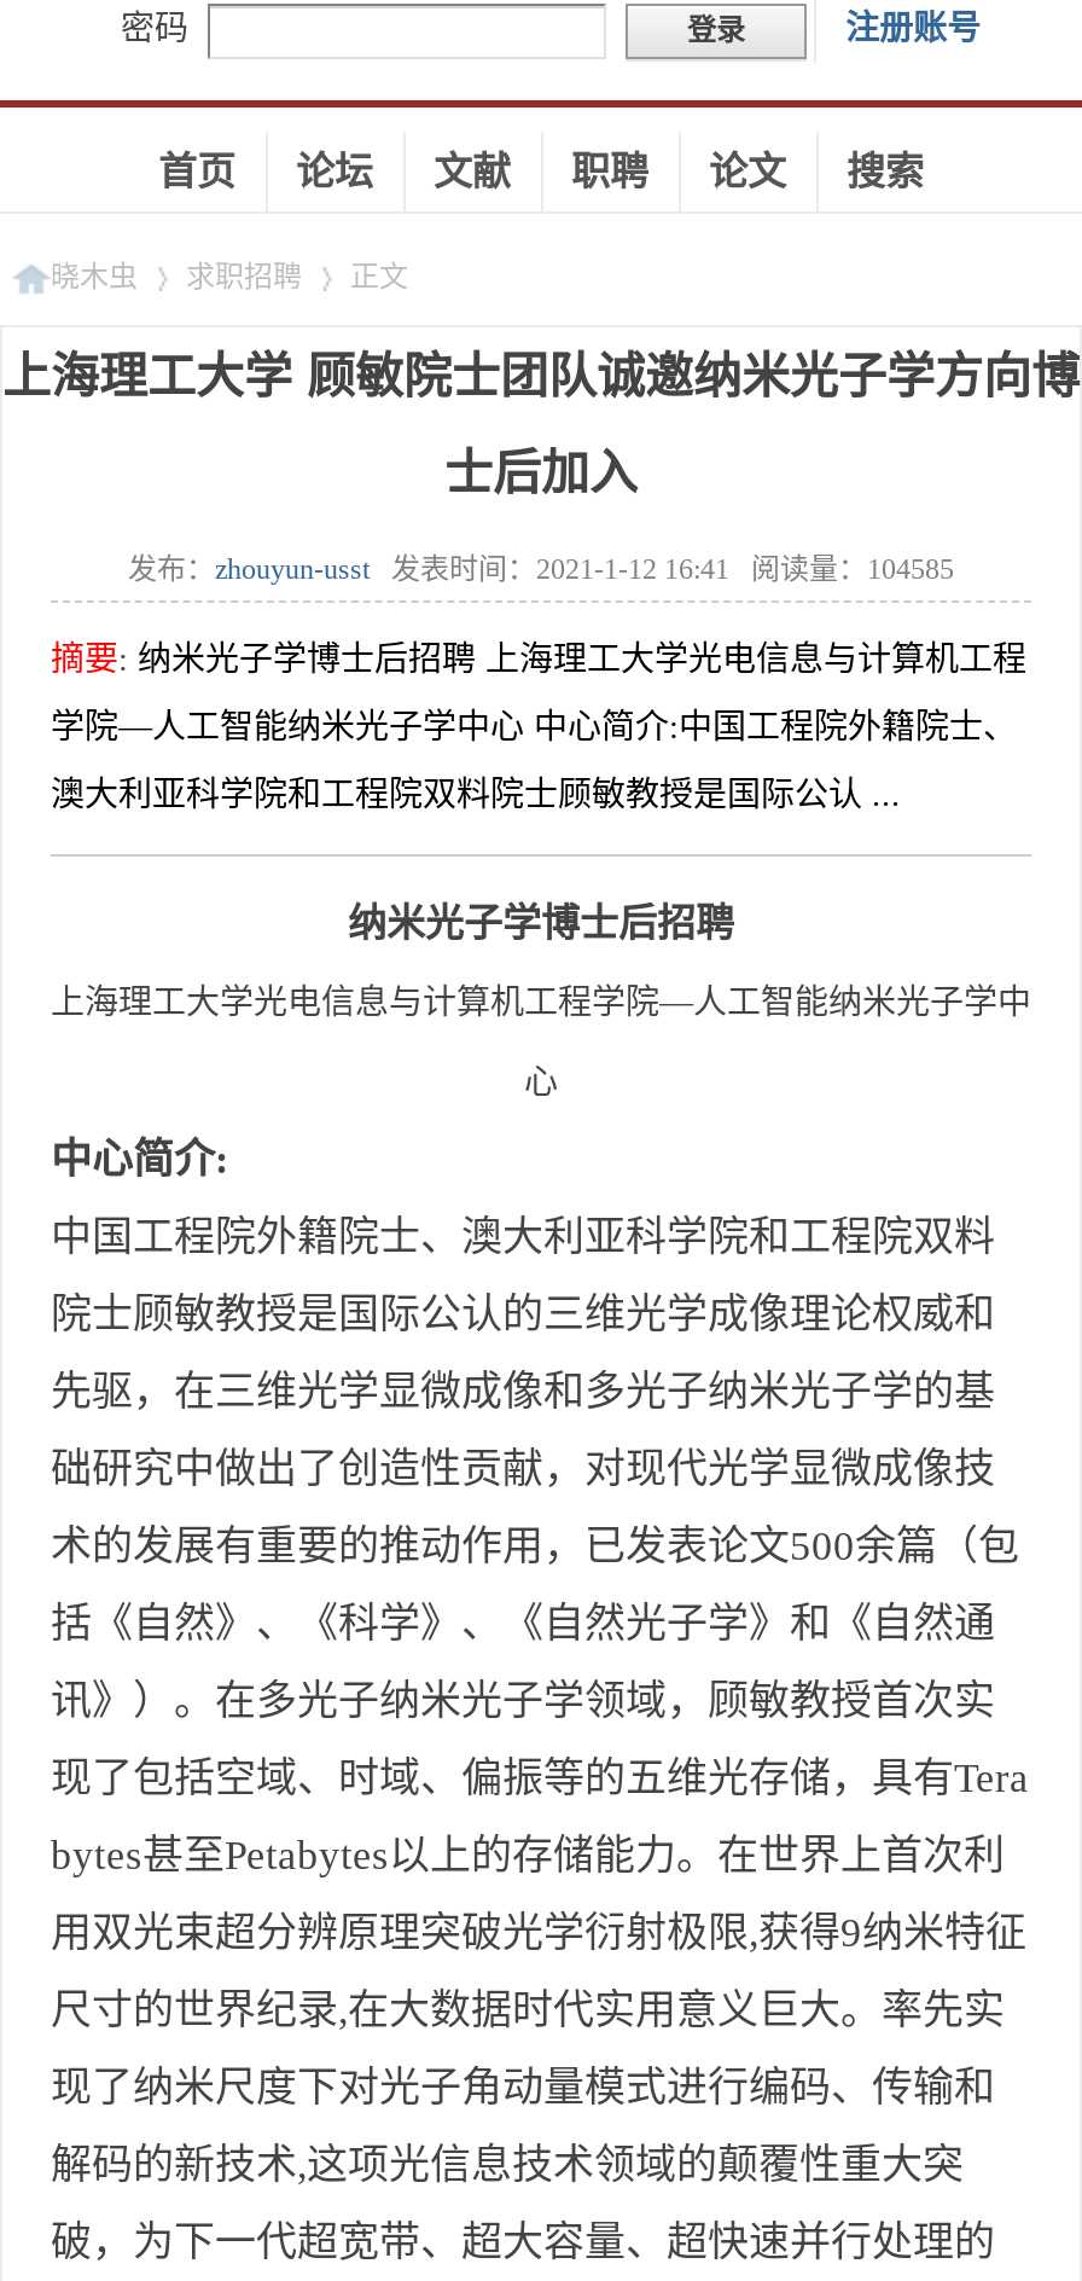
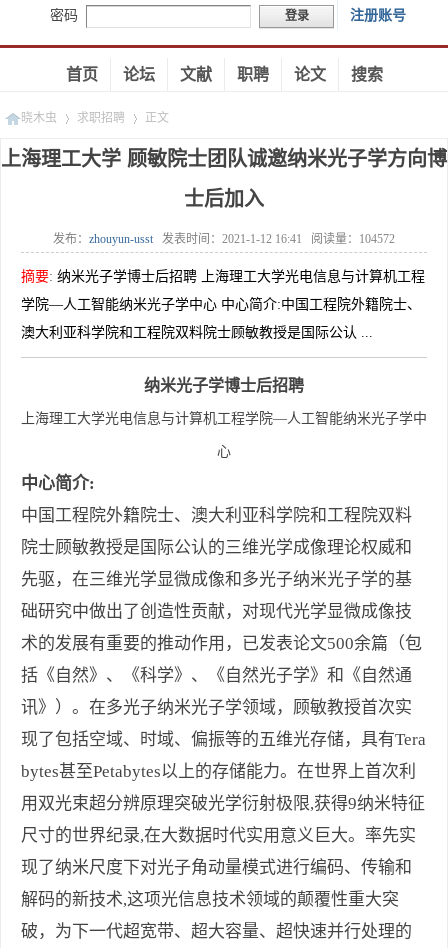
- 发布：zhouyun-usst 发表时间：2021-1-12 16:41 阅读量：104585
+ 发布：zhouyun-usst 发表时间：2021-1-12 16:41 阅读量：104572
